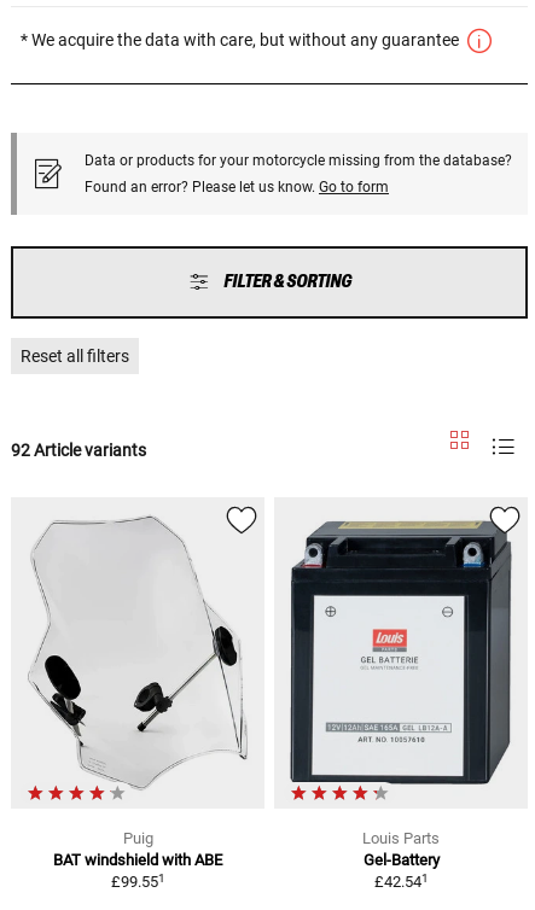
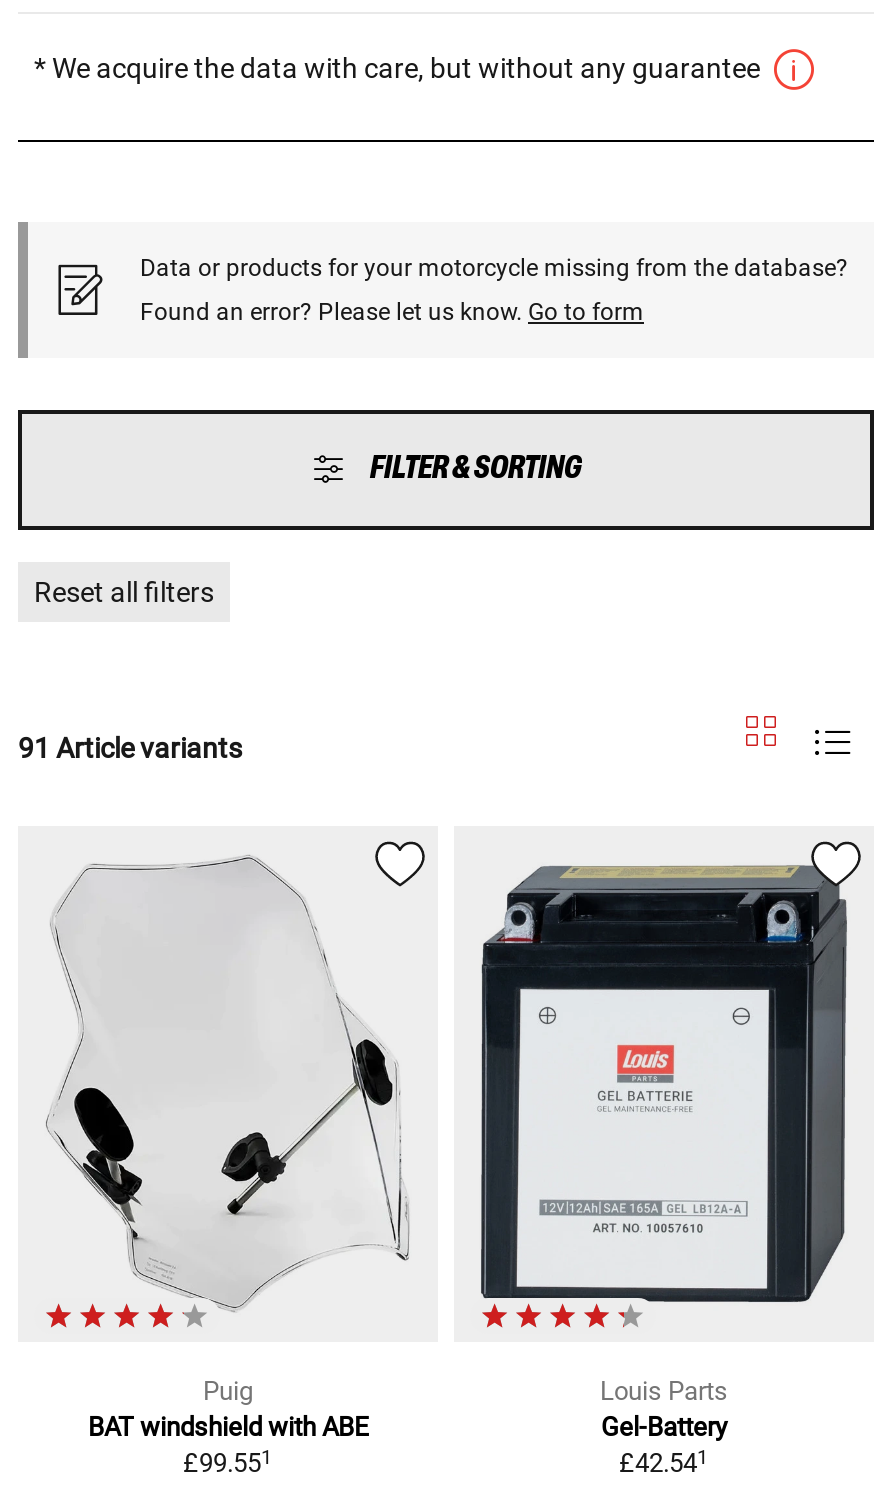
- 92 Article variants
+ 91 Article variants
